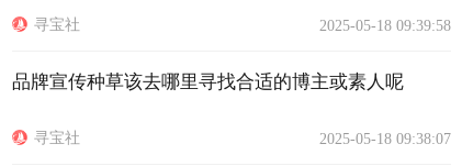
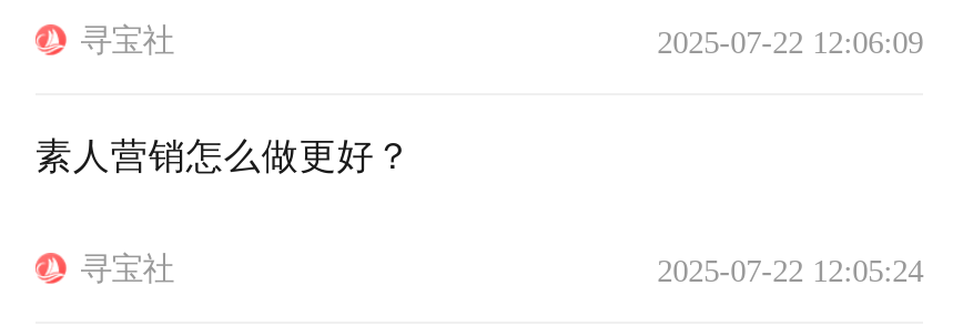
- 2025-05-18 09:39:58
+ 2025-07-22 12:06:09

- 品牌宣传种草该去哪里寻找合适的博主或素人呢
+ 素人营销怎么做更好？

- 2025-05-18 09:38:07
+ 2025-07-22 12:05:24
